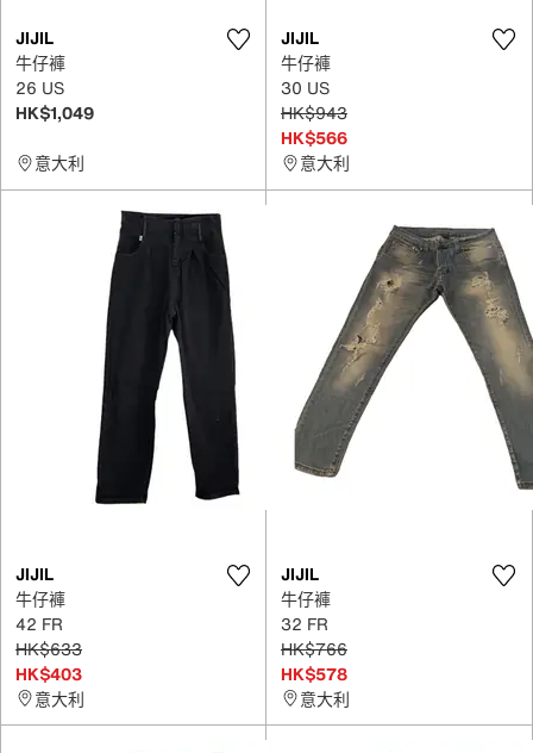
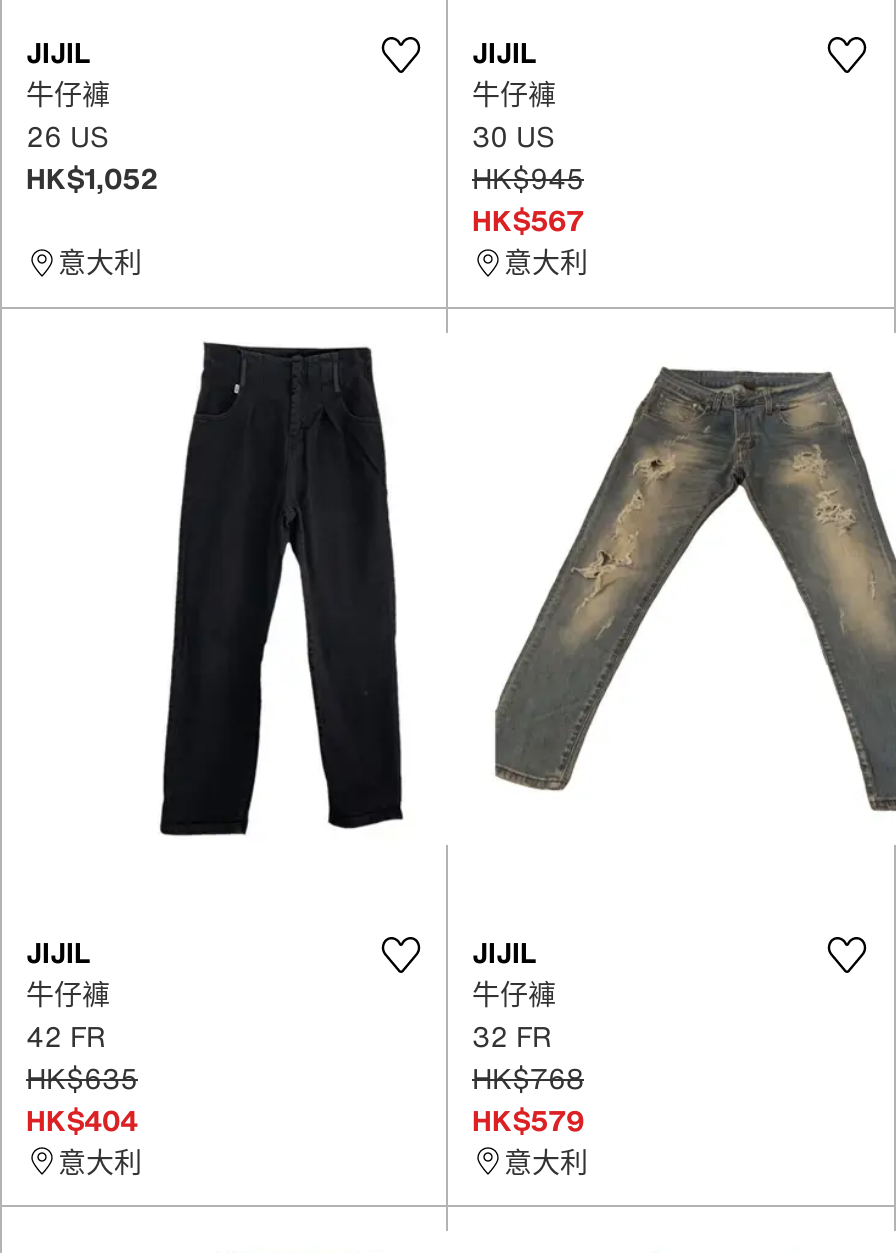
- HK$1,049
+ HK$1,052

- HK$943
- HK$566
+ HK$945
+ HK$567

- HK$633
- HK$403
+ HK$635
+ HK$404

- HK$766
- HK$578
+ HK$768
+ HK$579
